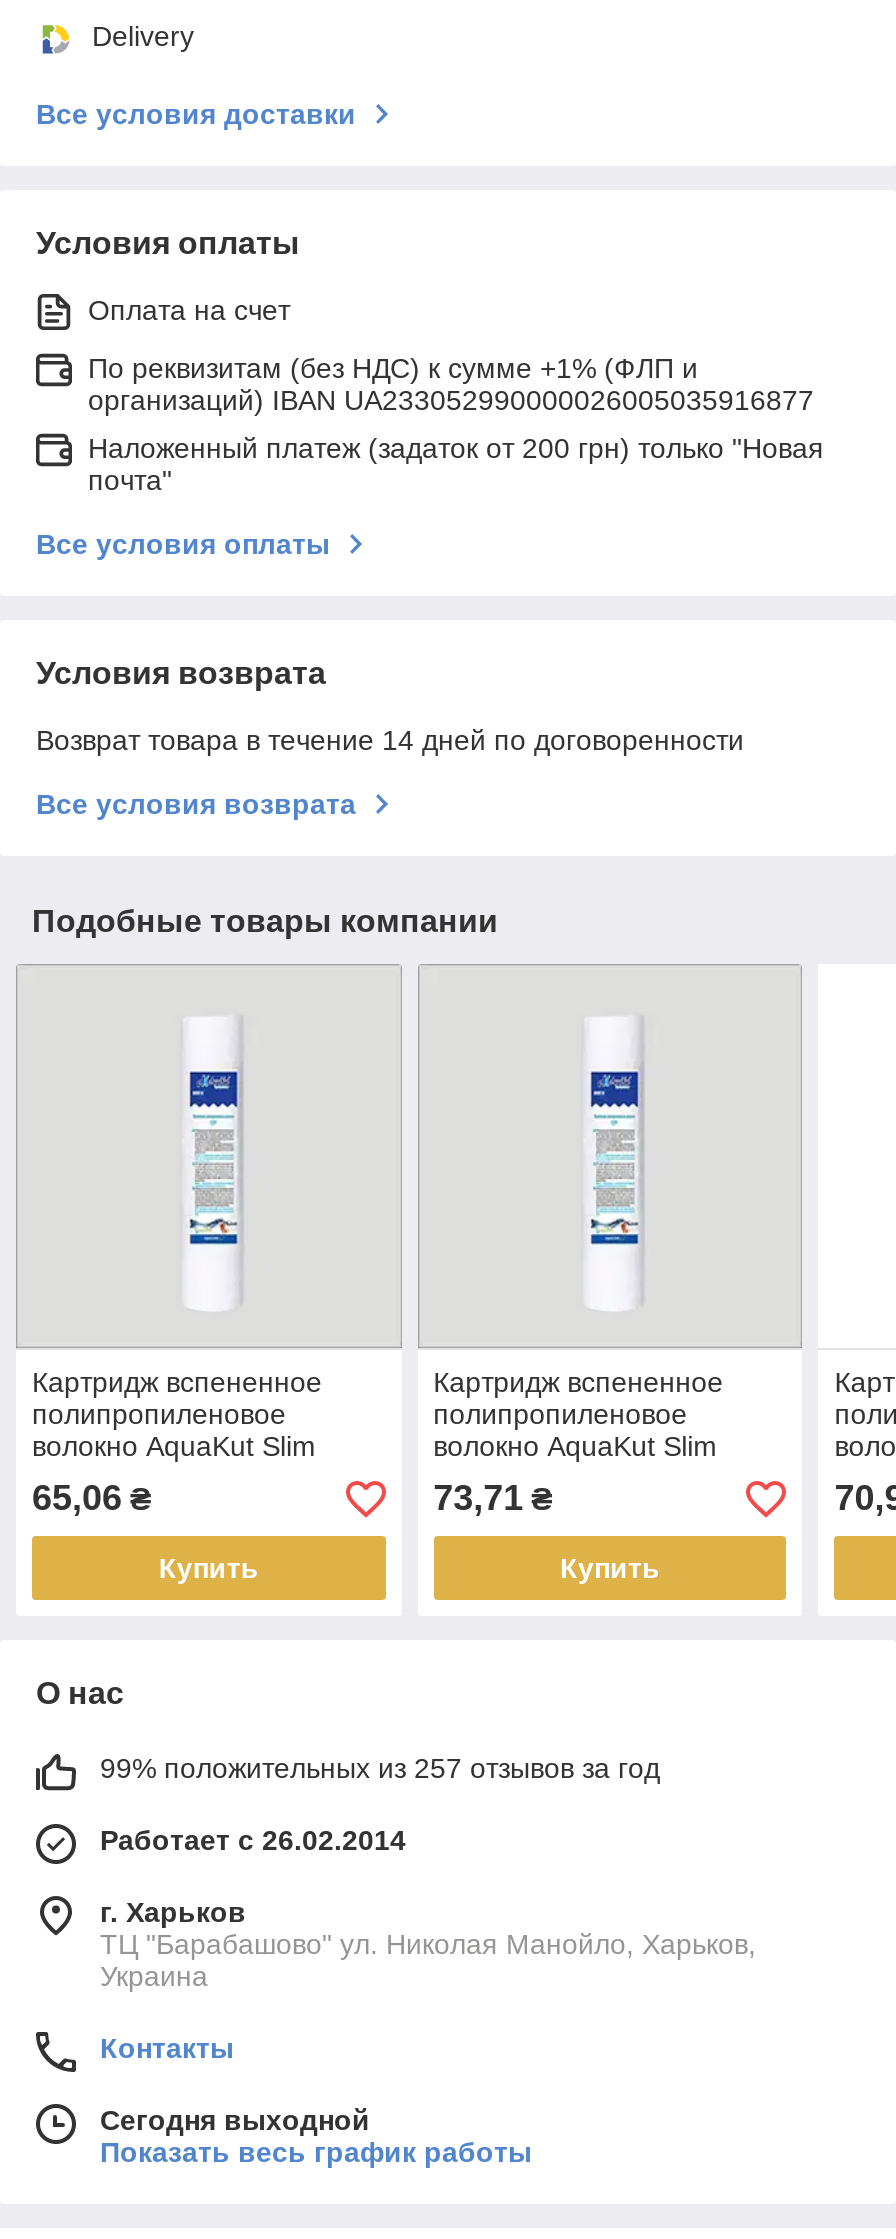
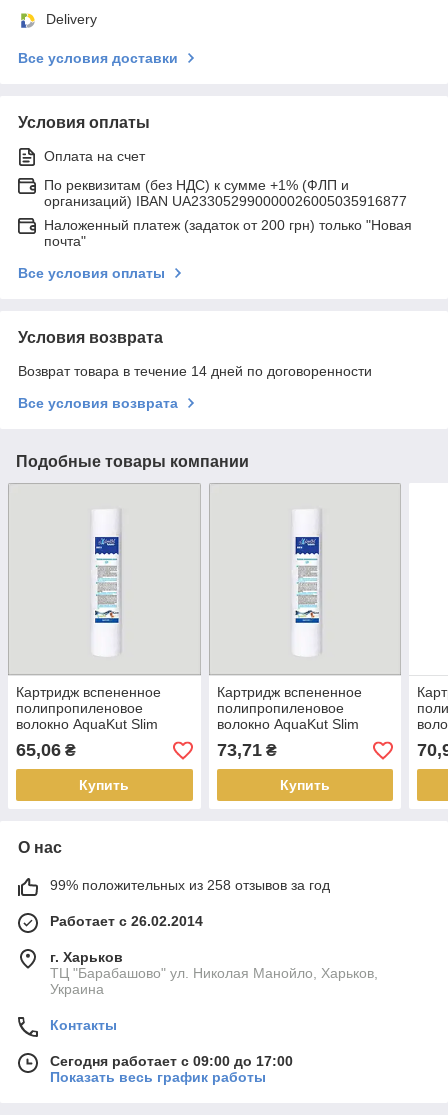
- 99% положительных из 257 отзывов за год
+ 99% положительных из 258 отзывов за год

- Сегодня выходной
+ Сегодня работает с 09:00 до 17:00
